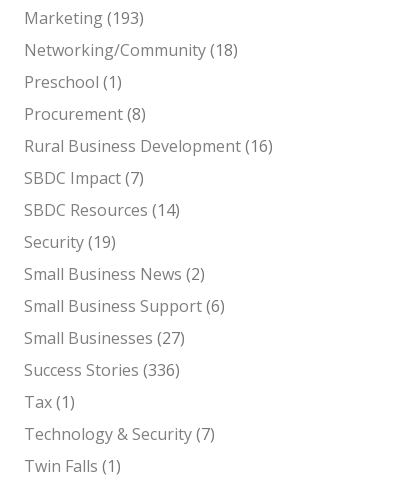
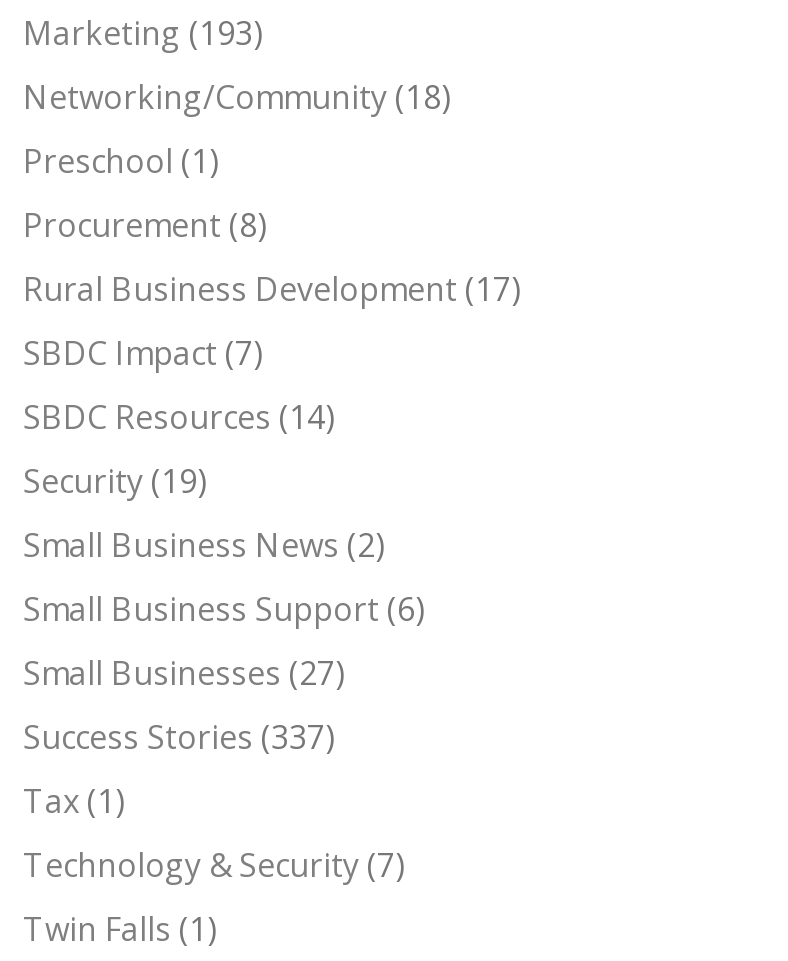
- Rural Business Development (16)
+ Rural Business Development (17)

- Success Stories (336)
+ Success Stories (337)
